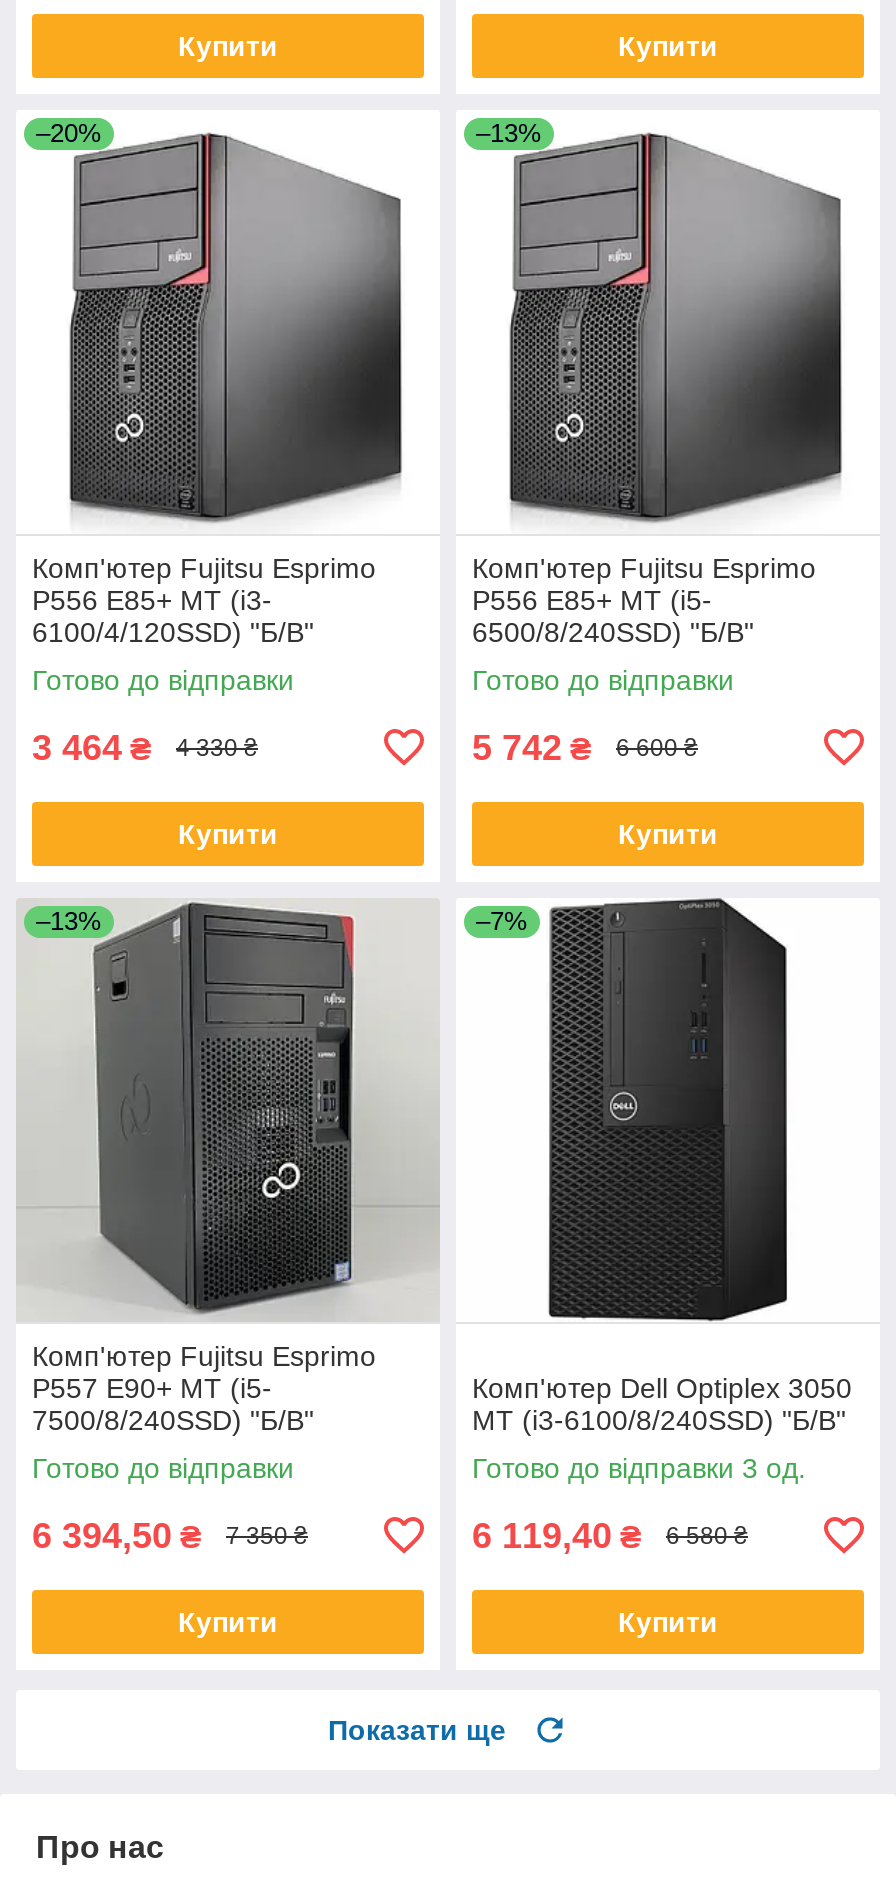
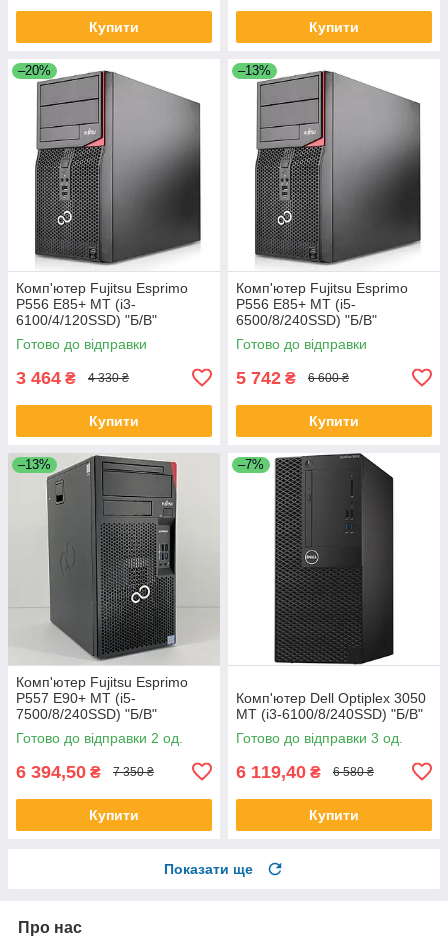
- Готово до відправки
+ Готово до відправки 2 од.
